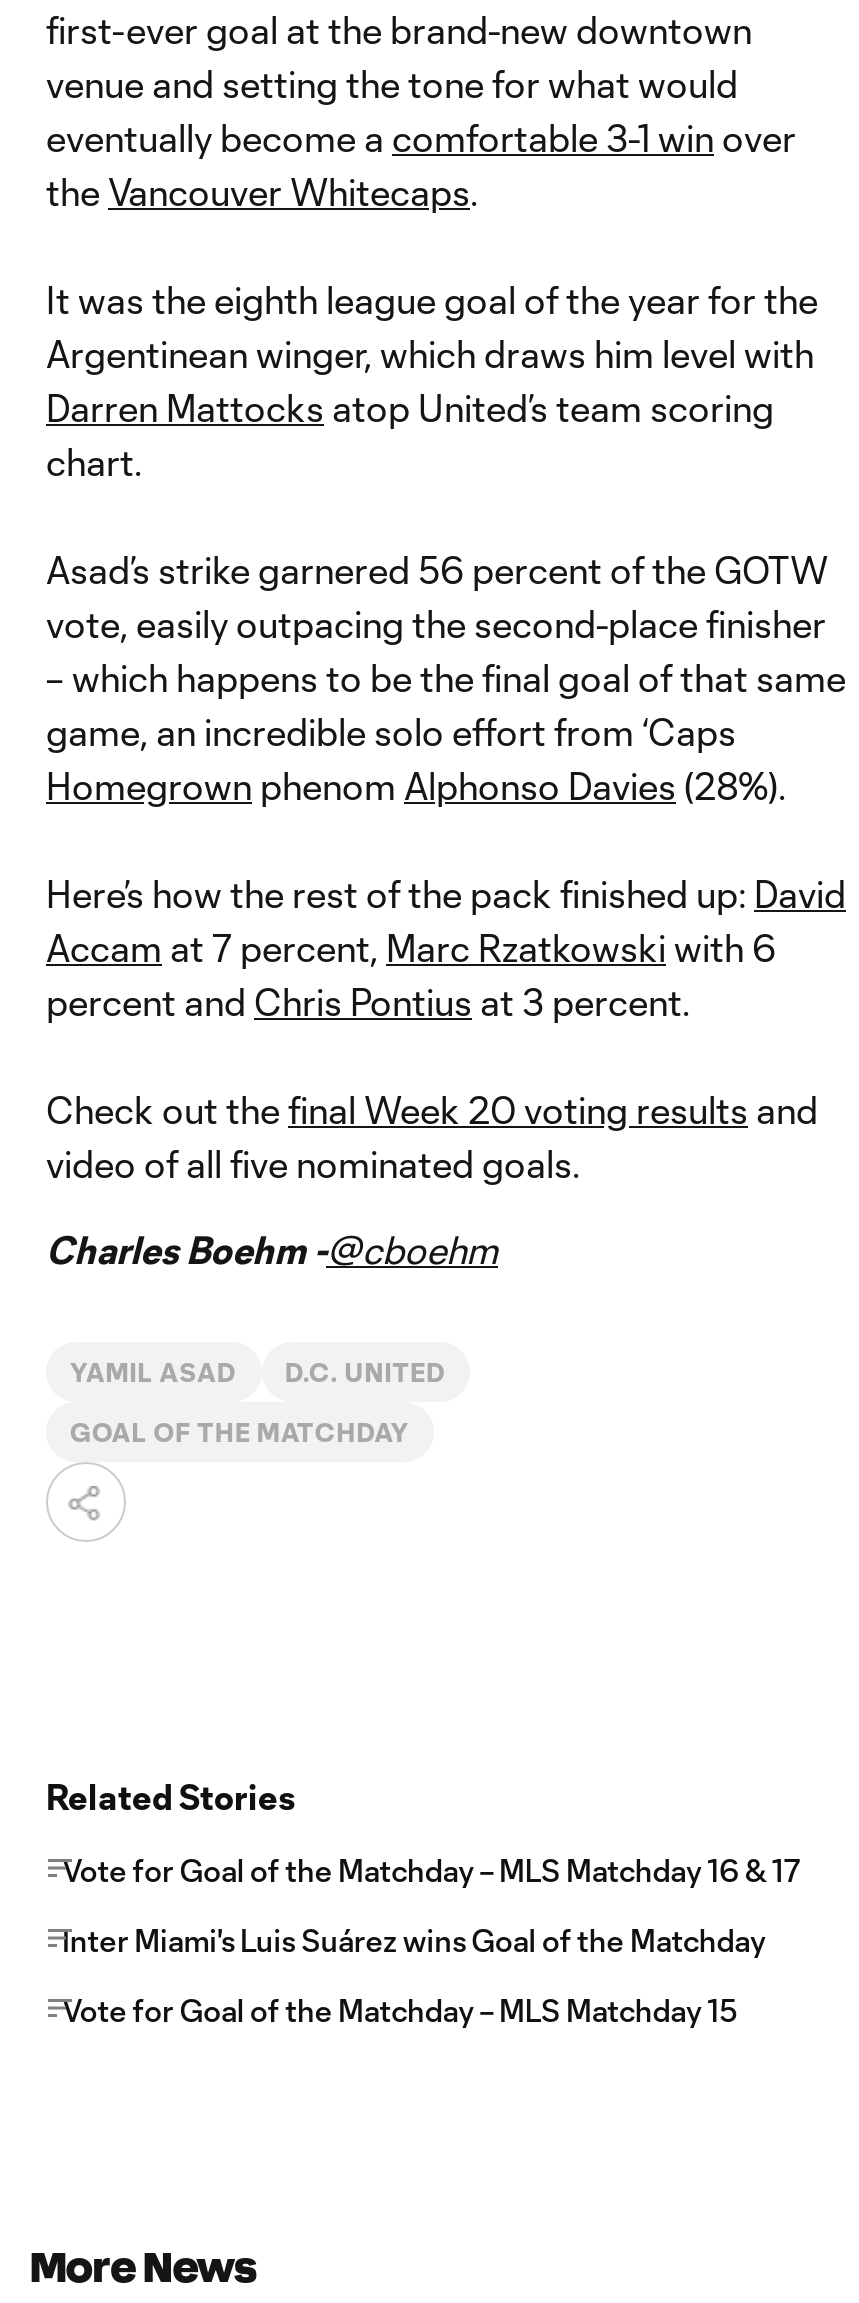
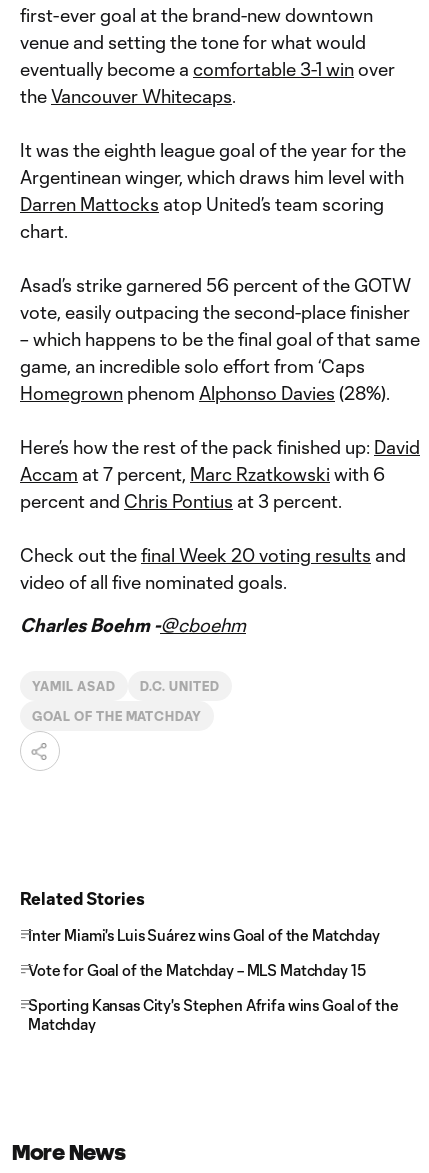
- Vote for Goal of the Matchday – MLS Matchday 16 & 17

moved up: Inter Miami's Luis Suárez wins Goal of the Matchday | Vote for Goal of the Matchday – MLS Matchday 15

+ Sporting Kansas City's Stephen Afrifa wins Goal of the
+ Matchday
